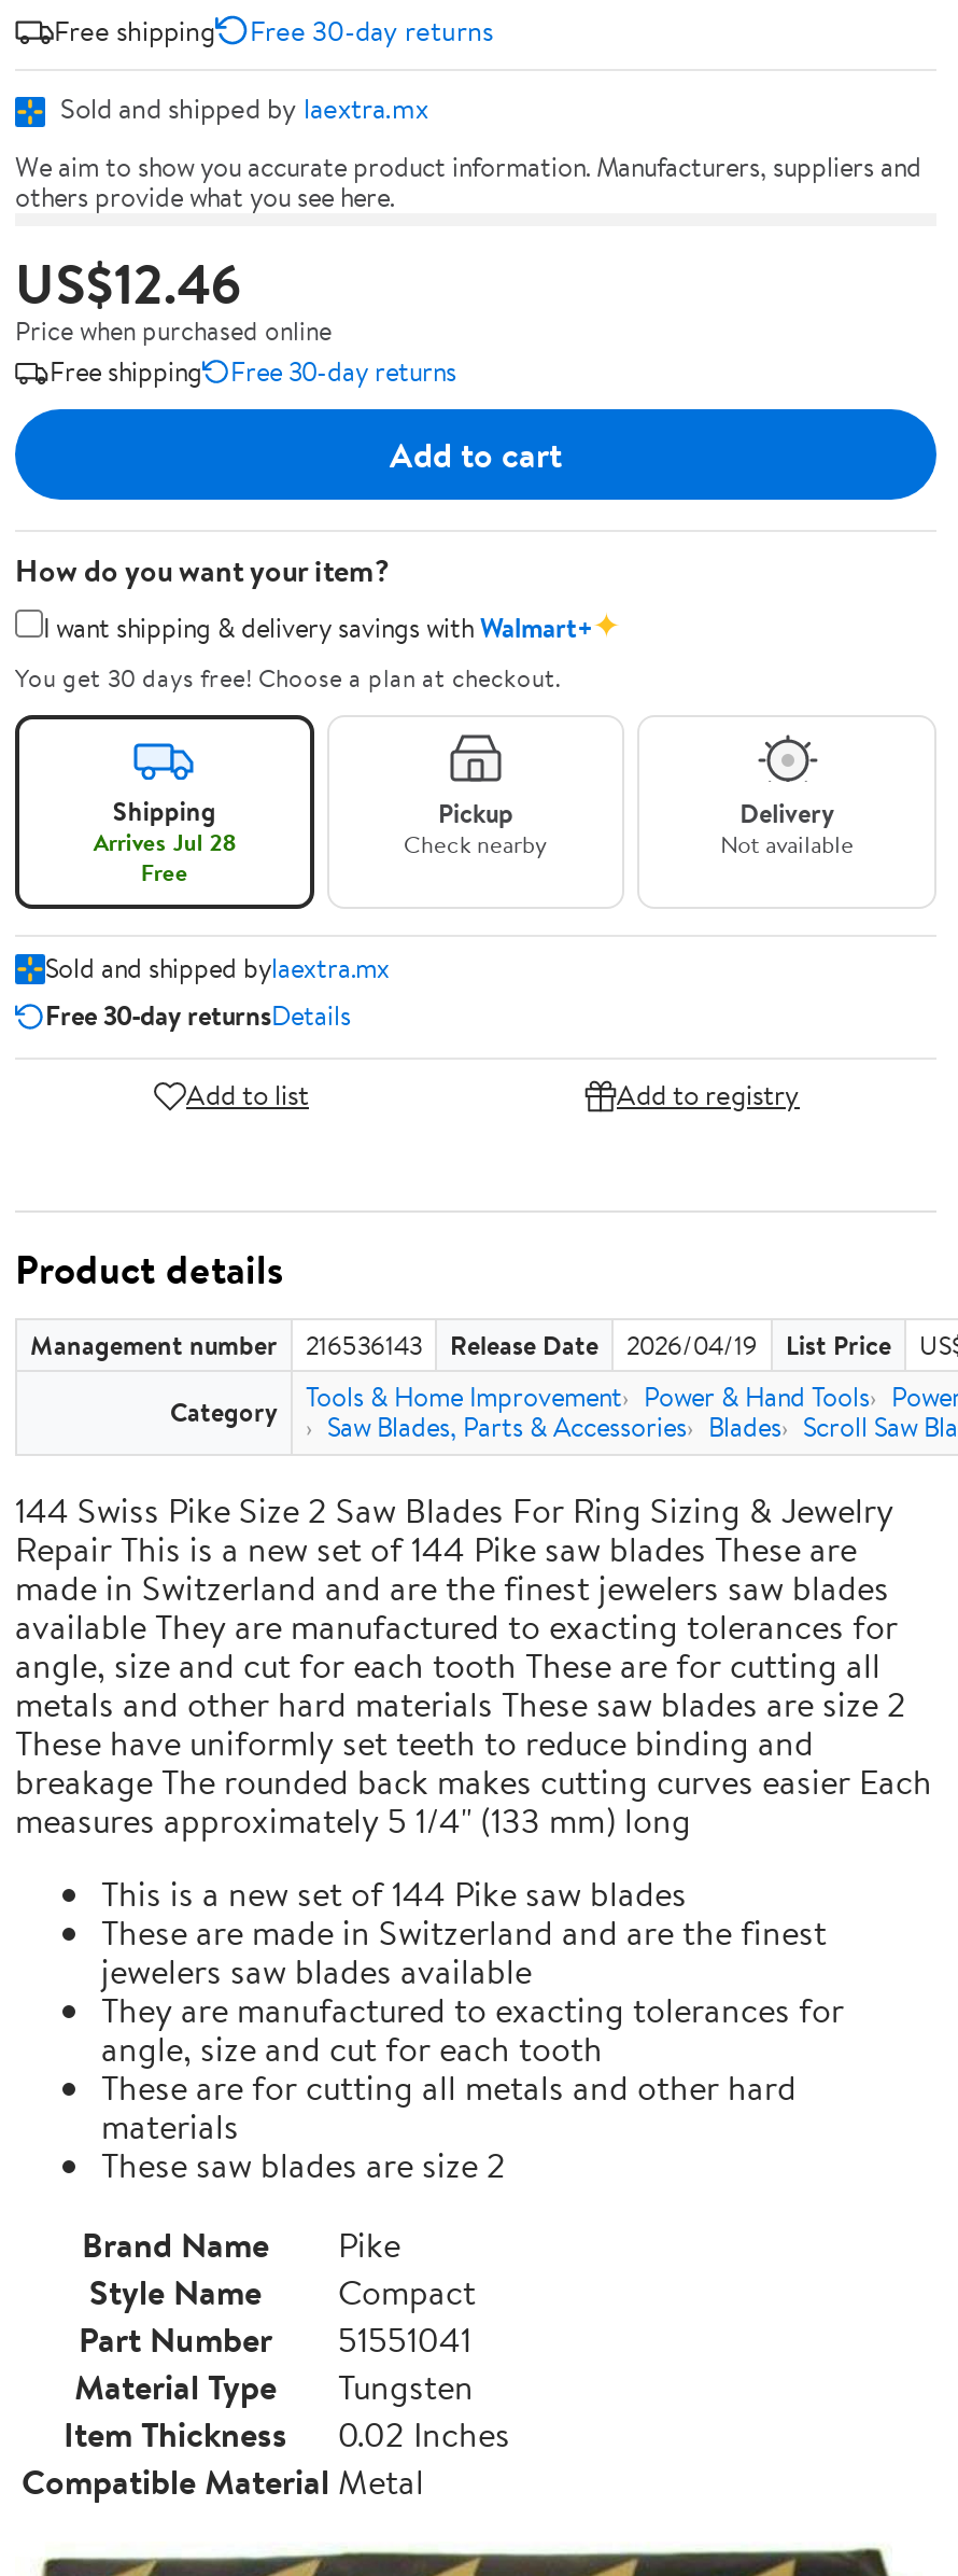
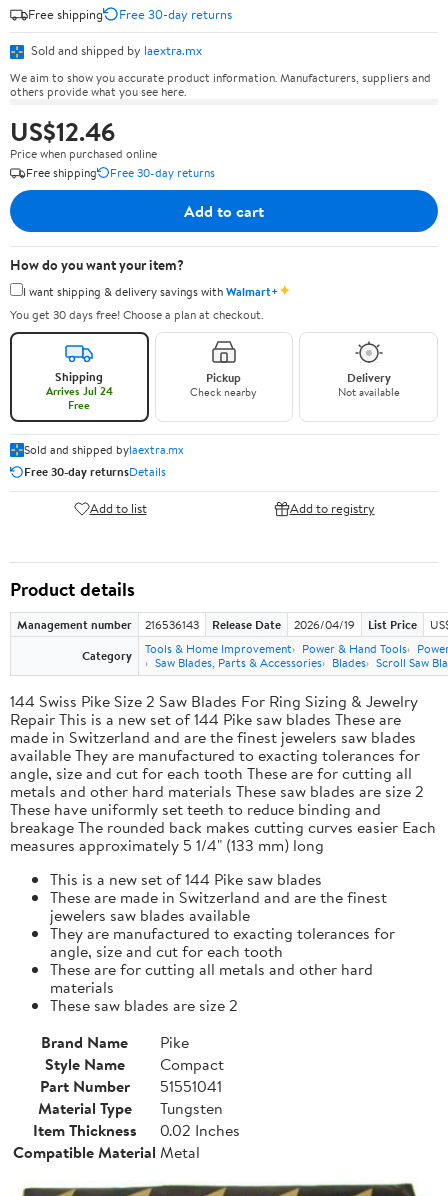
- Arrives Jul 28
+ Arrives Jul 24
